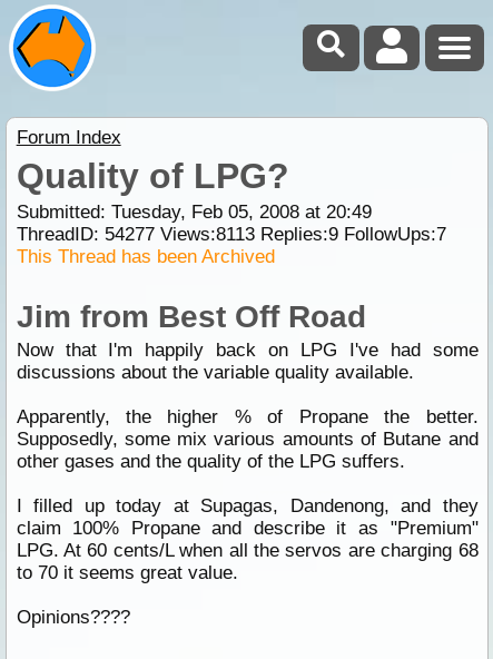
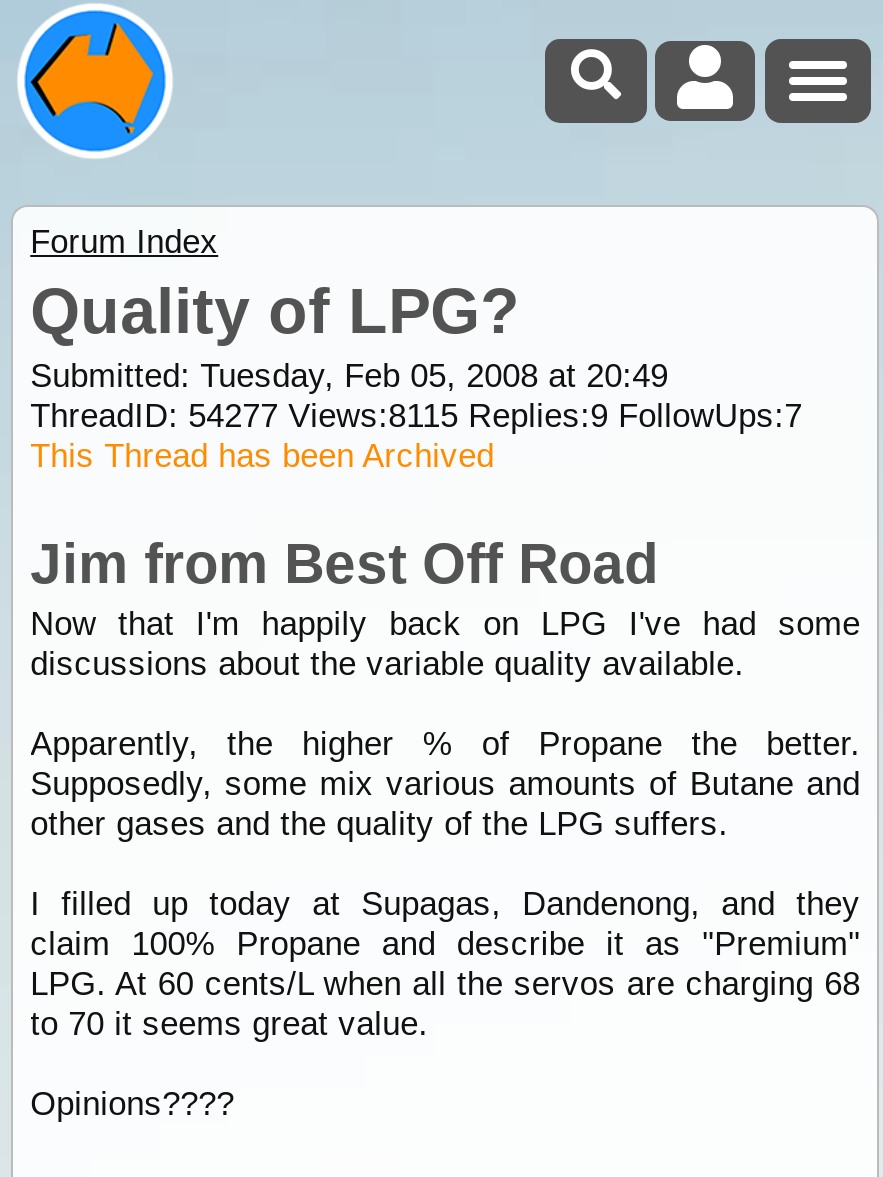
- ThreadID: 54277 Views:8113 Replies:9 FollowUps:7
+ ThreadID: 54277 Views:8115 Replies:9 FollowUps:7
